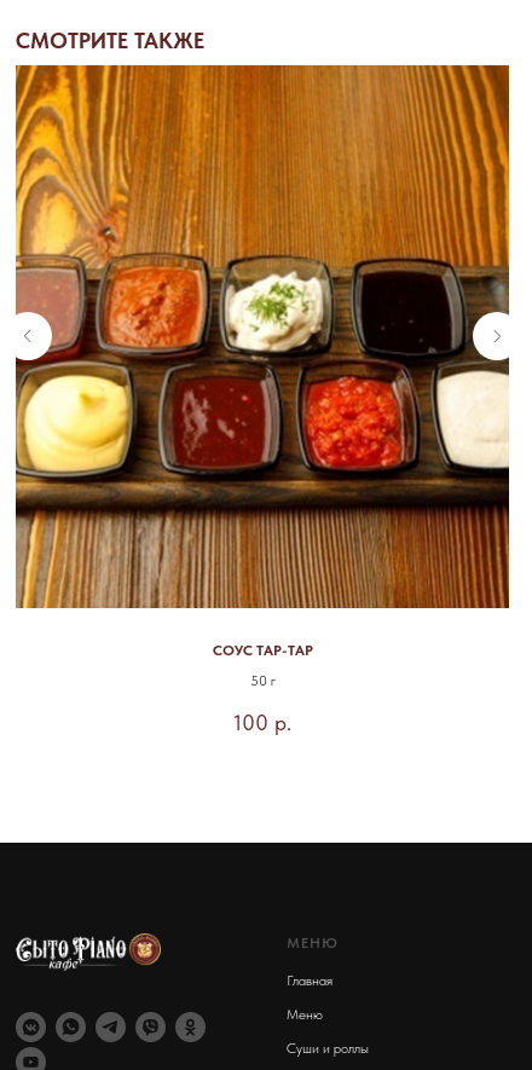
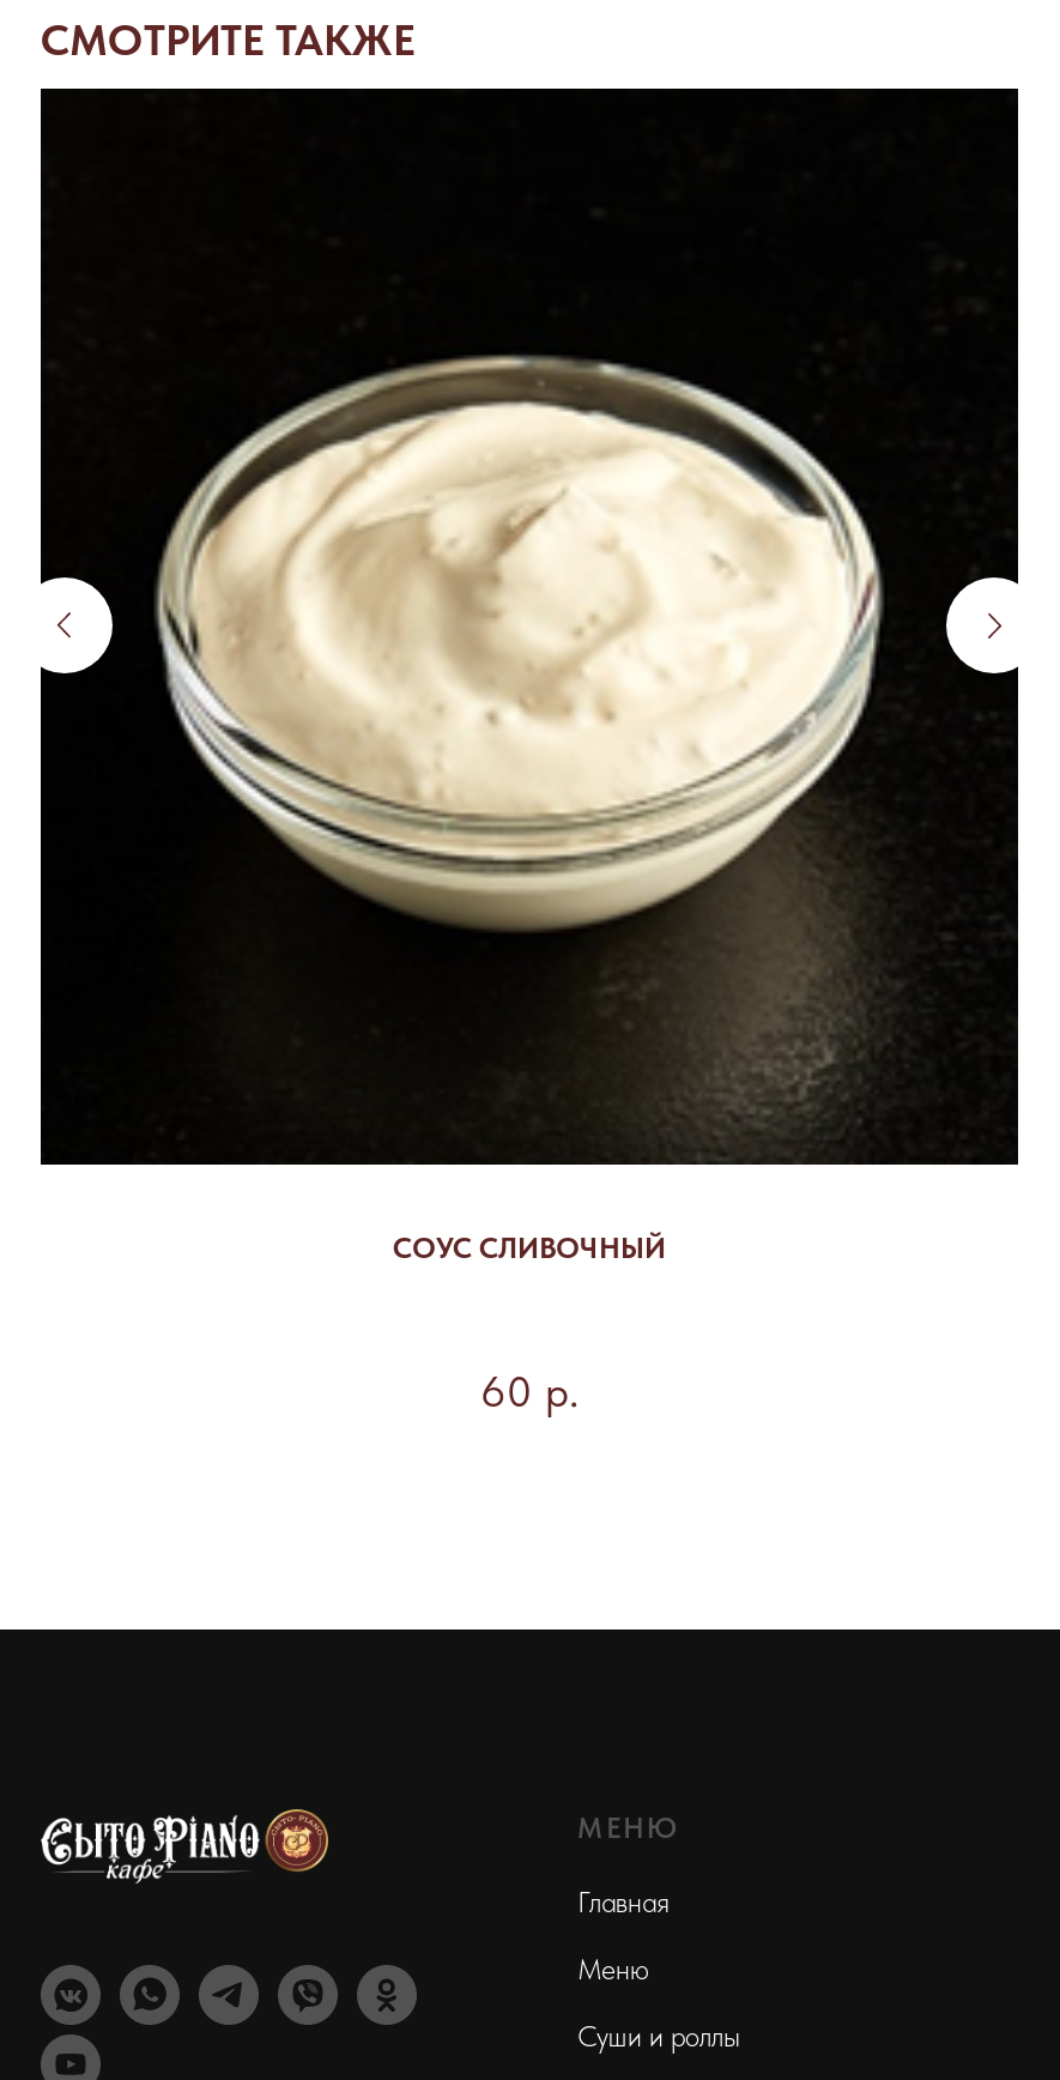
- [image]
- СОУС ТАР-ТАР
- 50 г
- 100 р.
+ [image]
+ СОУС СЛИВОЧНЫЙ
+ 60 р.
